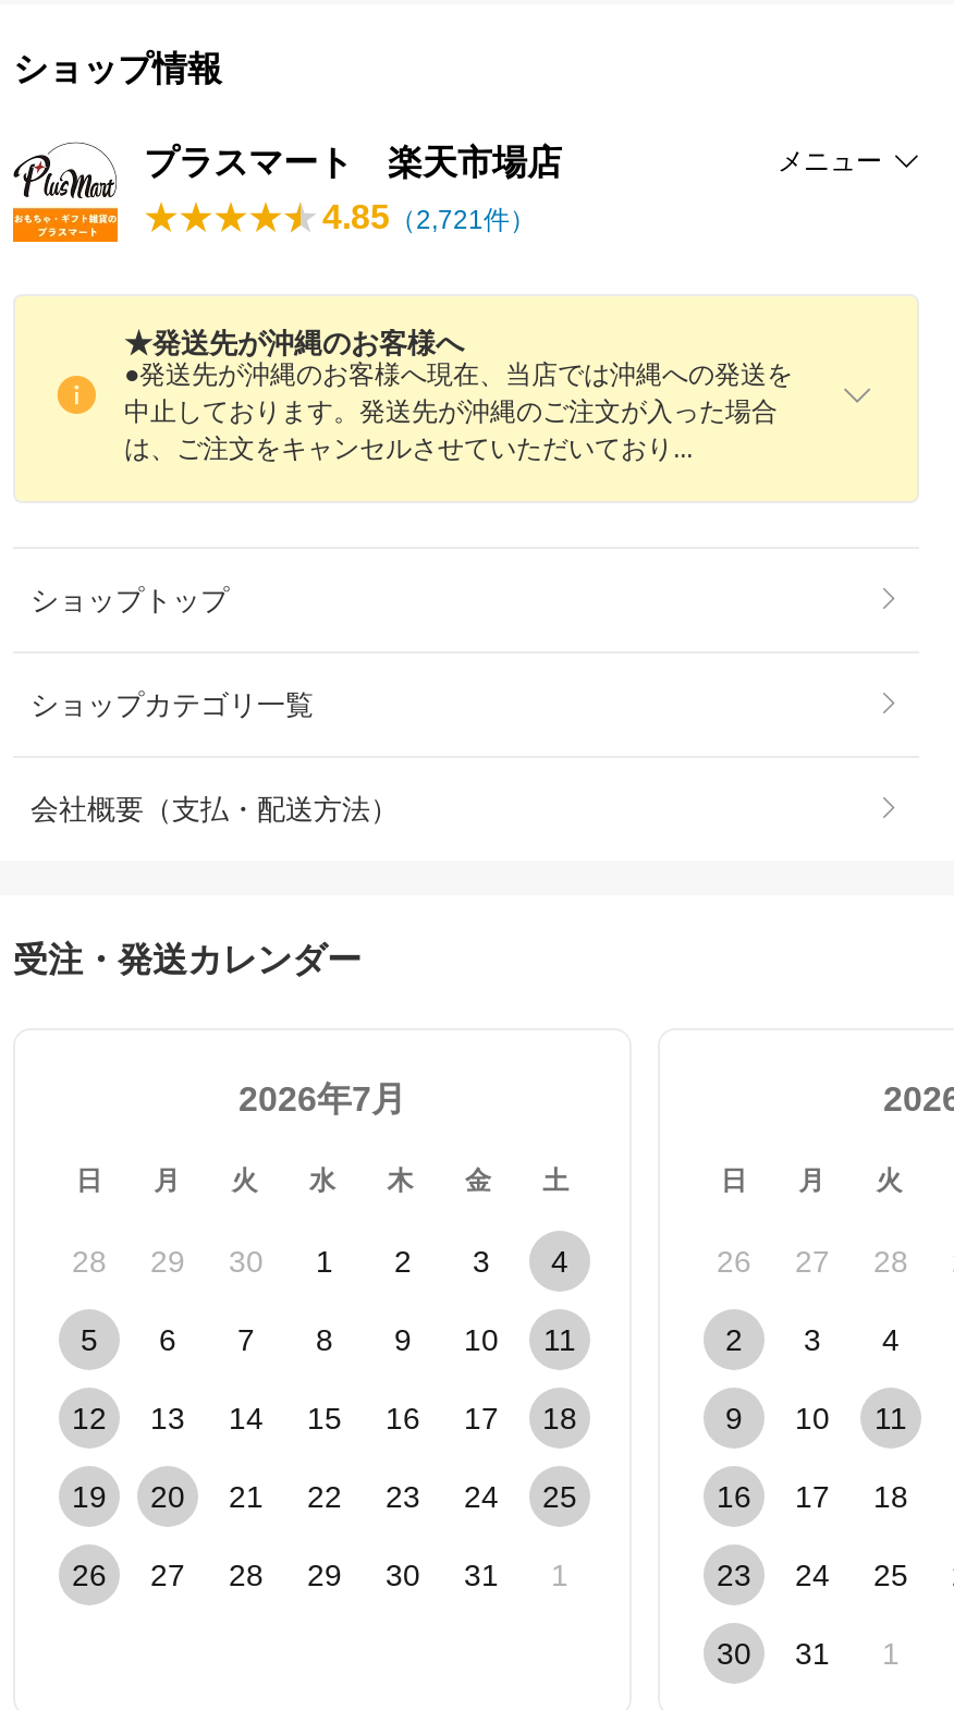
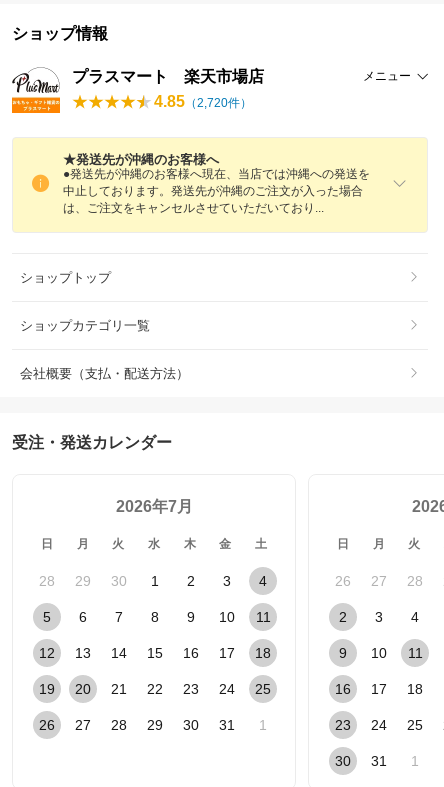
- 4.85（2,721件）
+ 4.85（2,720件）
